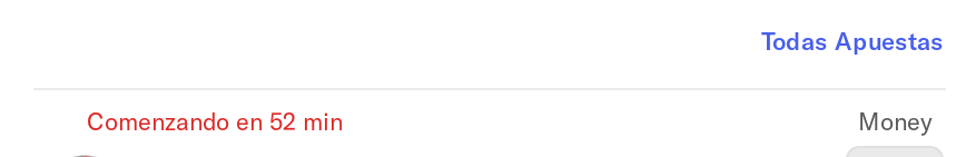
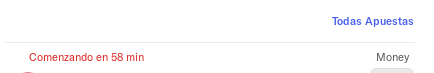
- Comenzando en 52 min
+ Comenzando en 58 min
